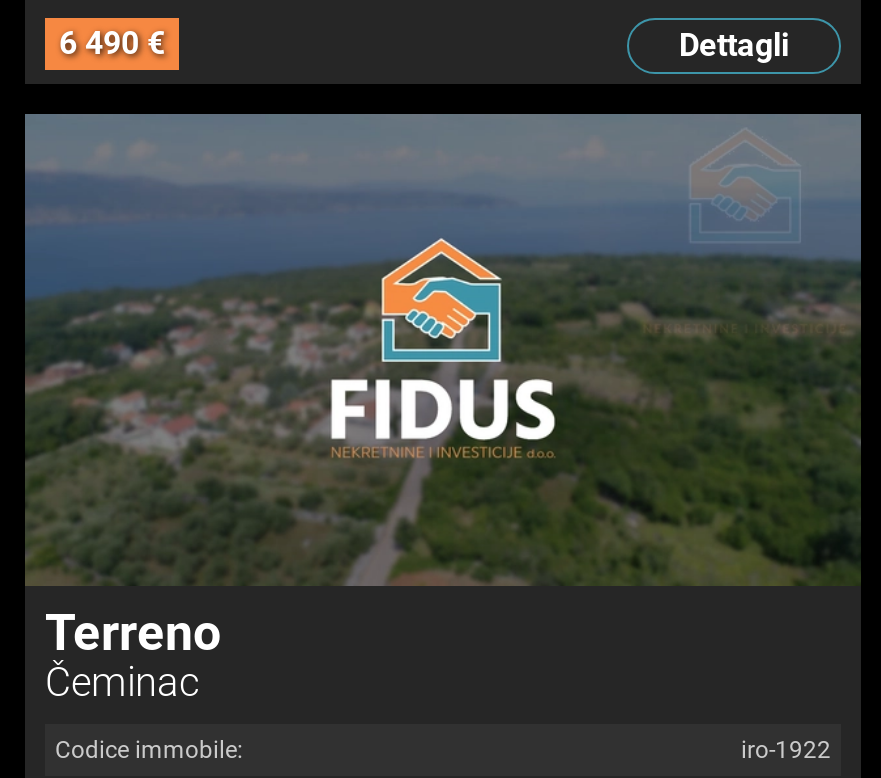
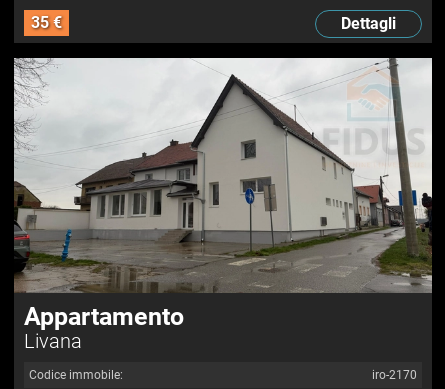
- 6 490 €
+ 35 €

- [image]
- Terreno
- Čeminac
+ [image]
+ Appartamento
+ Livana

- iro-1922
+ iro-2170
